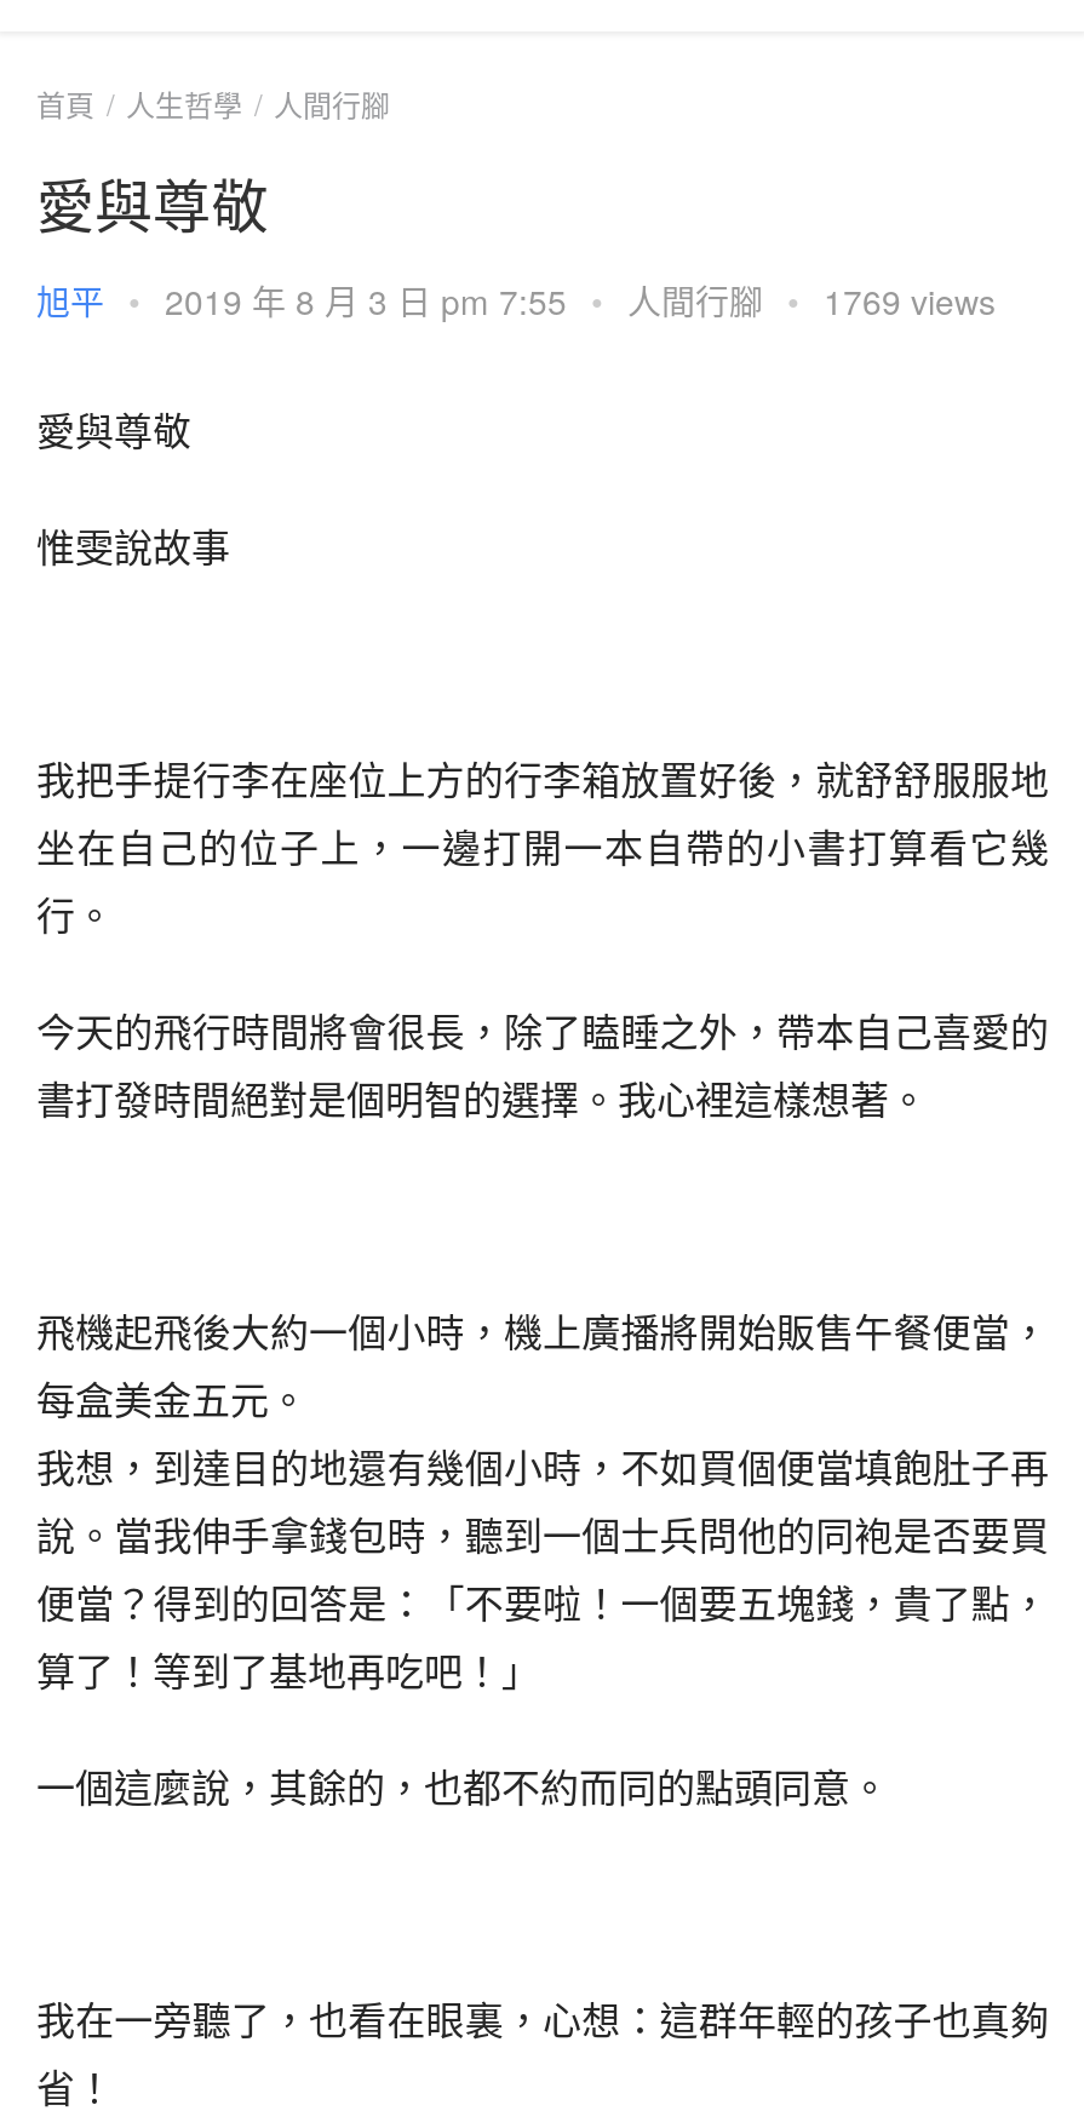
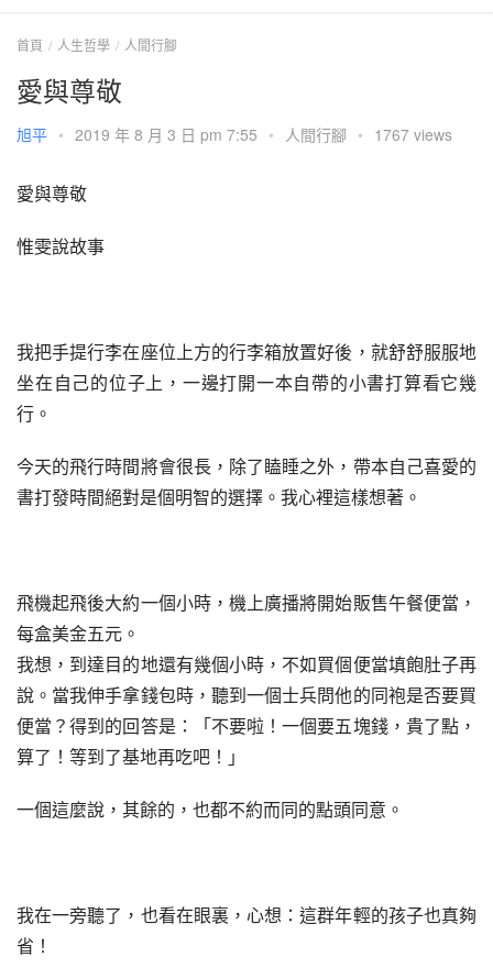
- 旭平 • 2019 年 8 月 3 日 pm 7:55 • 人間行腳 • 1769 views
+ 旭平 • 2019 年 8 月 3 日 pm 7:55 • 人間行腳 • 1767 views
